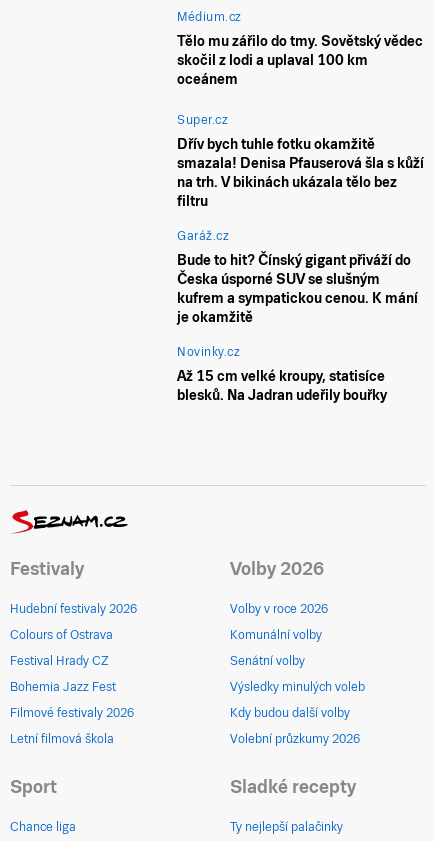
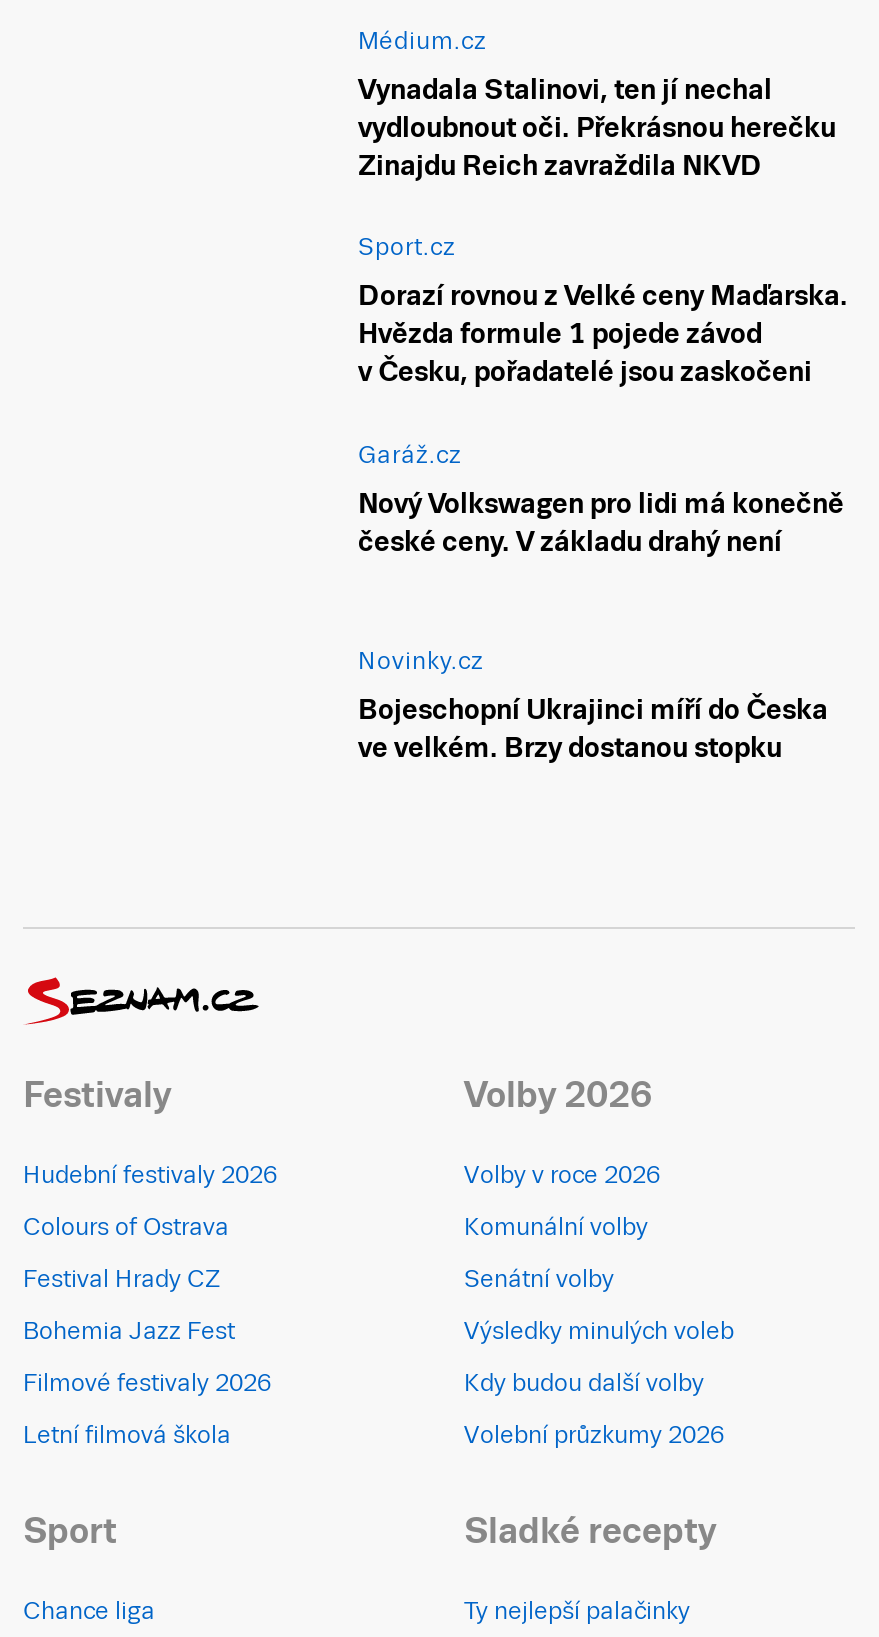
- Tělo mu zářilo do tmy. Sovětský vědec
- skočil z lodi a uplaval 100 km
- oceánem
+ Vynadala Stalinovi, ten jí nechal
+ vydloubnout oči. Překrásnou herečku
+ Zinajdu Reich zavraždila NKVD

- Super.cz
+ Sport.cz

- Dřív bych tuhle fotku okamžitě
- smazala! Denisa Pfauserová šla s kůží
- na trh. V bikinách ukázala tělo bez
- filtru
+ Dorazí rovnou z Velké ceny Maďarska.
+ Hvězda formule 1 pojede závod
+ v Česku, pořadatelé jsou zaskočeni

- Bude to hit? Čínský gigant přiváží do
- Česka úsporné SUV se slušným
- kufrem a sympatickou cenou. K mání
- je okamžitě
+ Nový Volkswagen pro lidi má konečně
+ české ceny. V základu drahý není

- Až 15 cm velké kroupy, statisíce
- blesků. Na Jadran udeřily bouřky
+ Bojeschopní Ukrajinci míří do Česka
+ ve velkém. Brzy dostanou stopku
